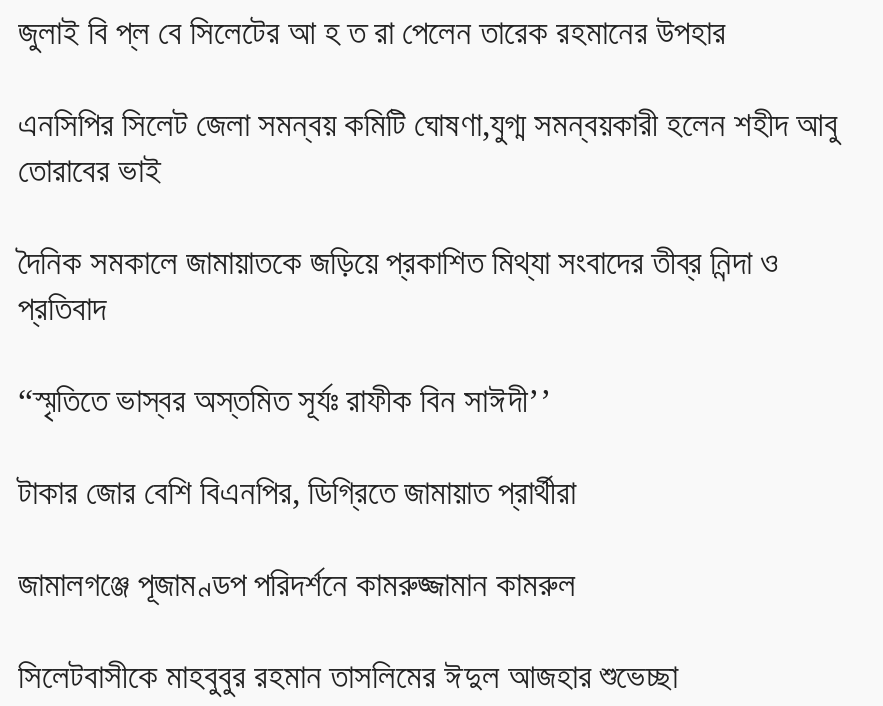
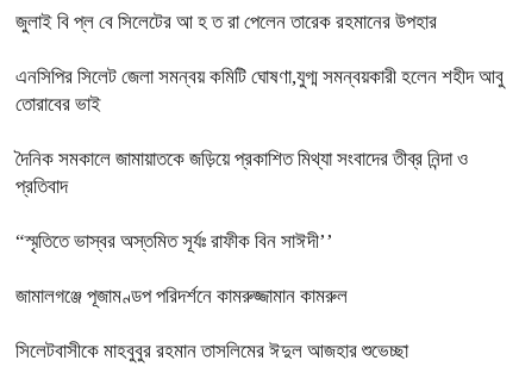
- টাকার জোর বেশি বিএনপির, ডিগ্রিতে জামায়াত প্রার্থীরা
